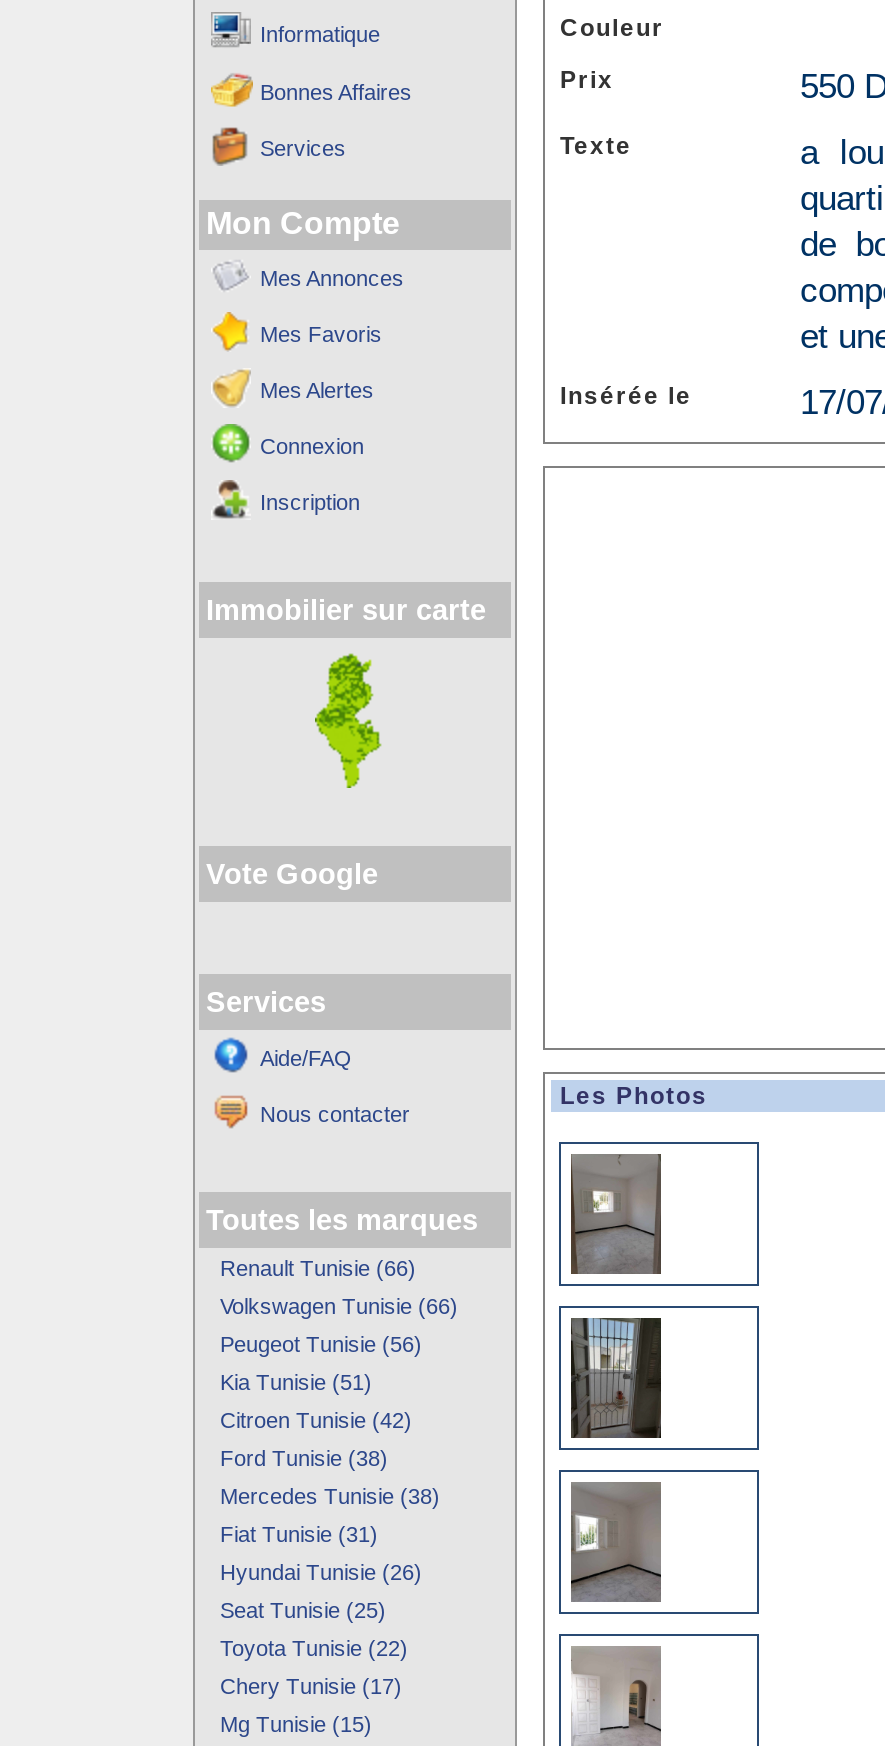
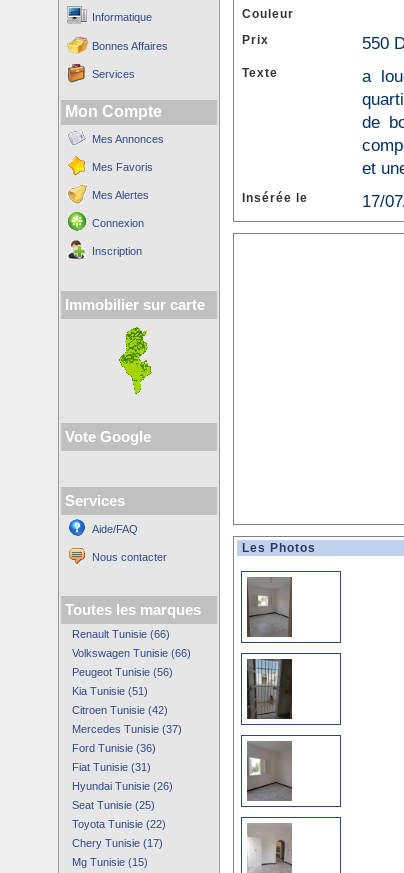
- Ford Tunisie (38)
+ Mercedes Tunisie (37)

- Mercedes Tunisie (38)
+ Ford Tunisie (36)
